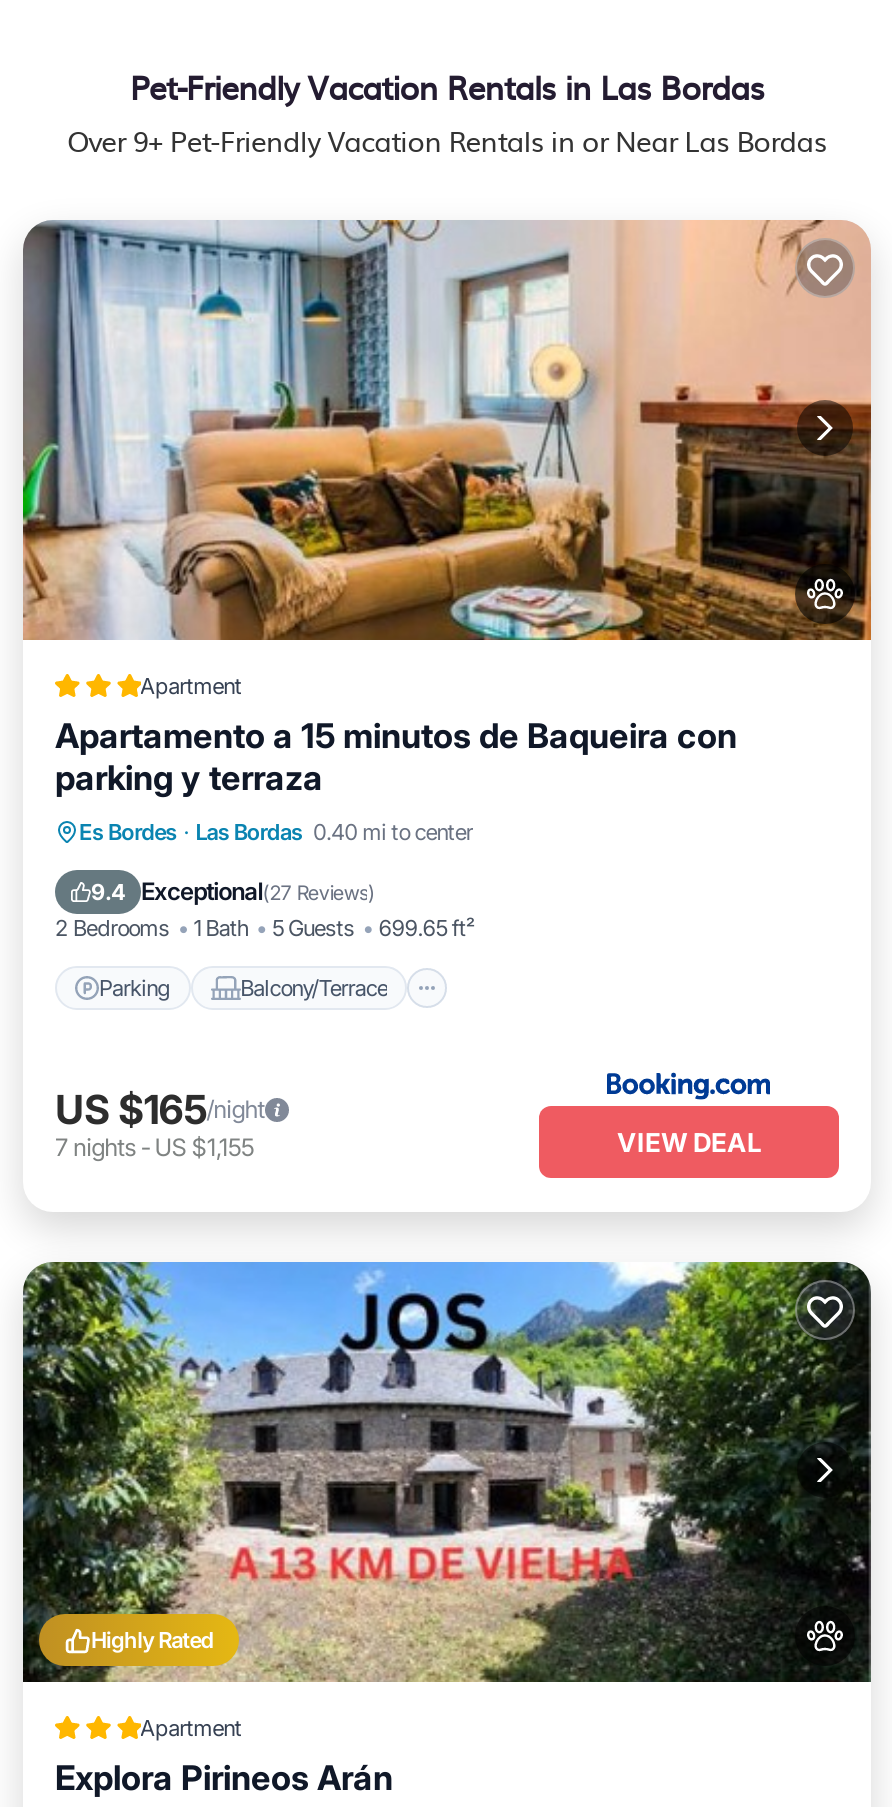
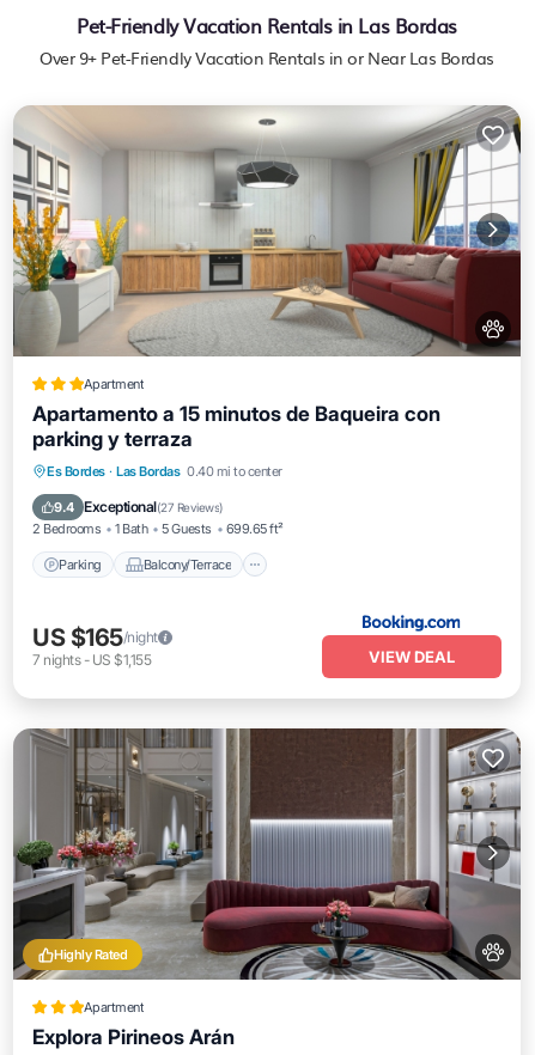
- [image]
+ [image]

- [image]
+ [image]
